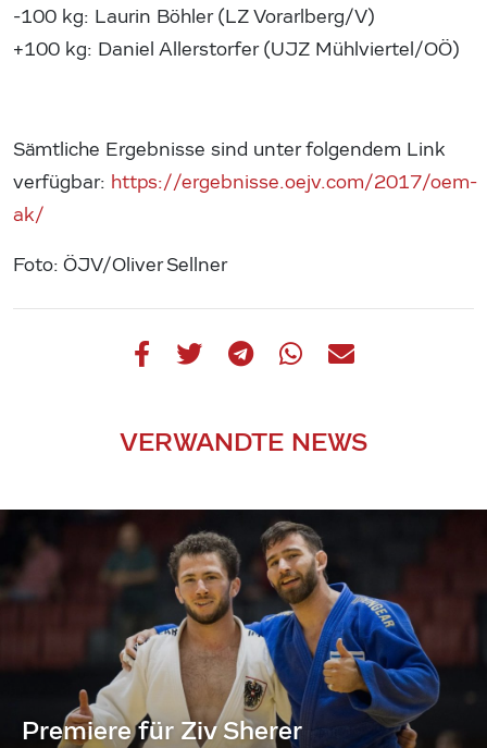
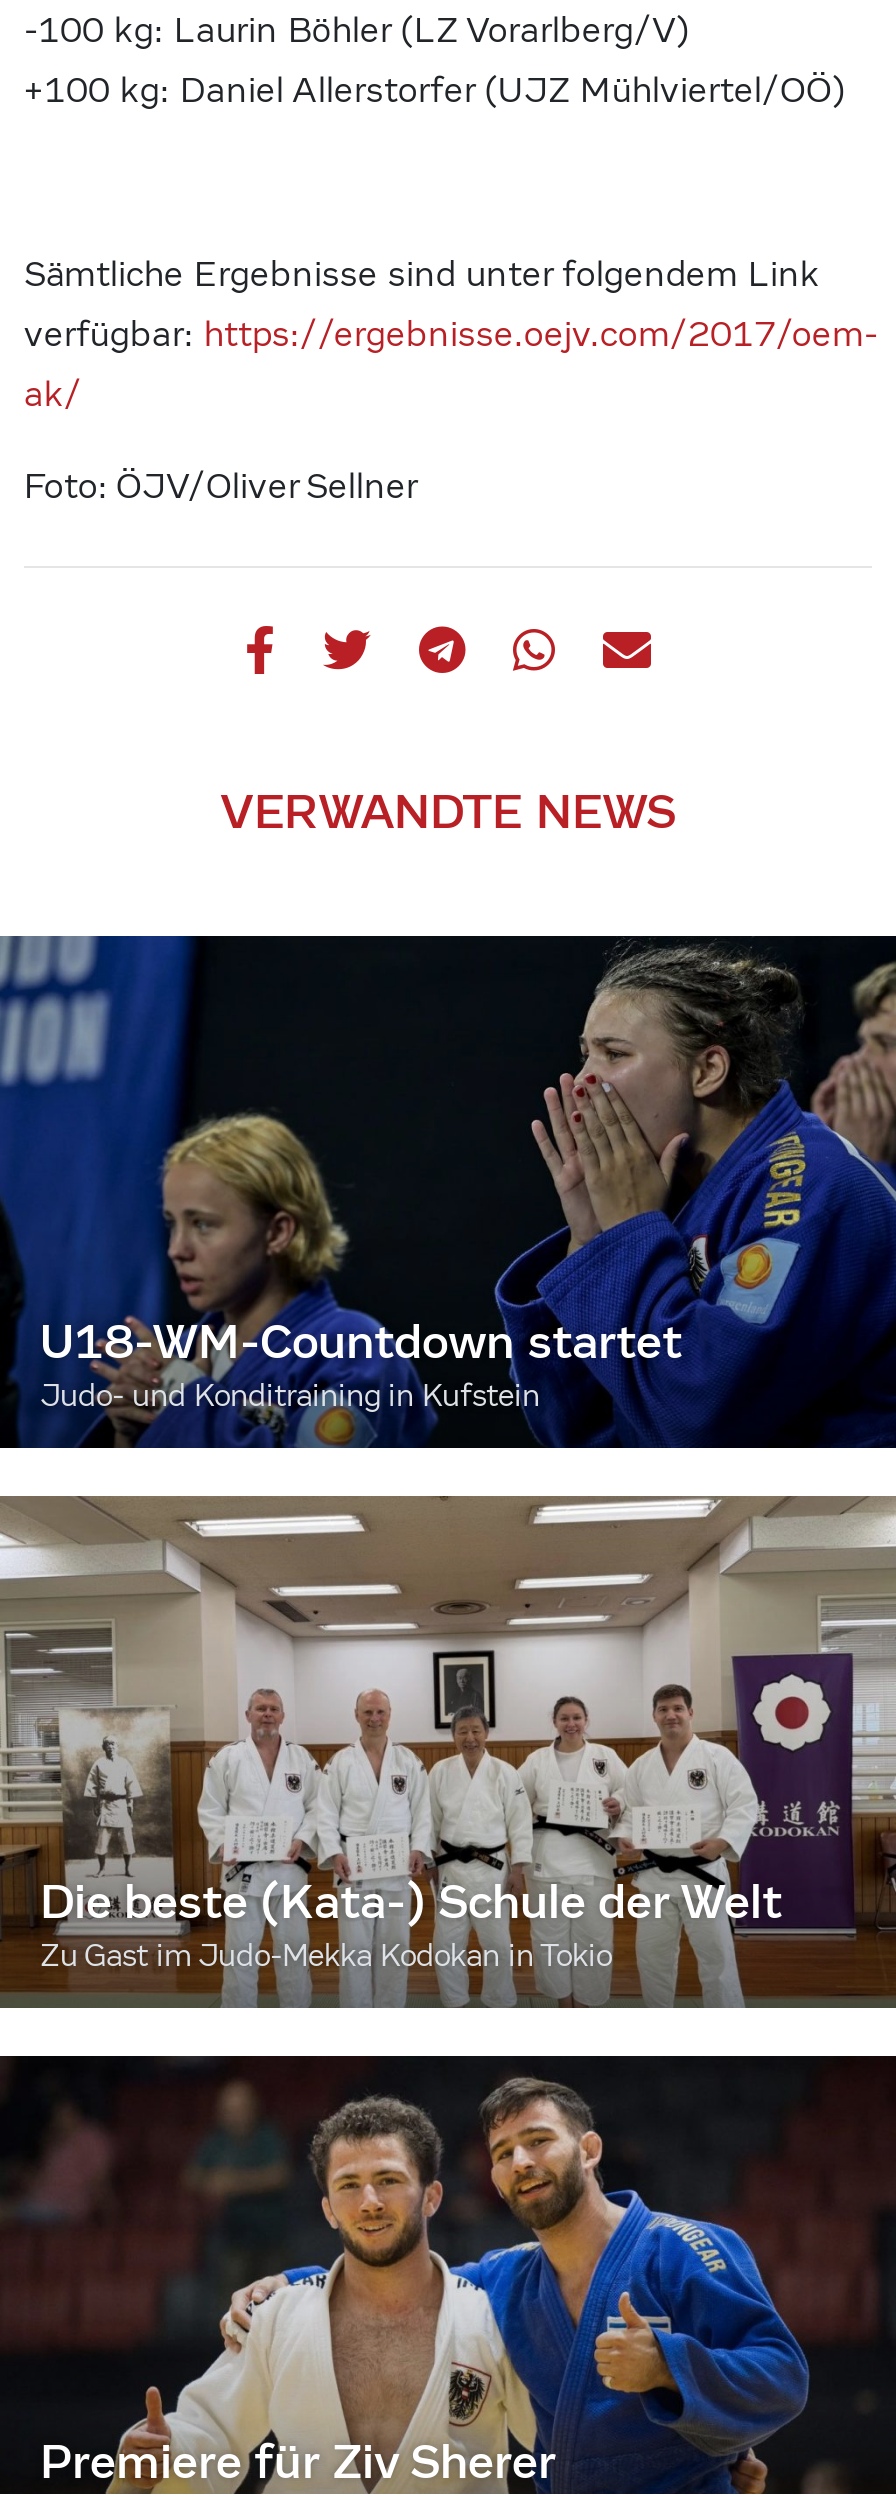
+ [image]
+ U18-WM-Countdown startet
+ Judo- und Konditraining in Kufstein

+ [image]
+ Die beste (Kata-) Schule der Welt
+ Zu Gast im Judo-Mekka Kodokan in Tokio
